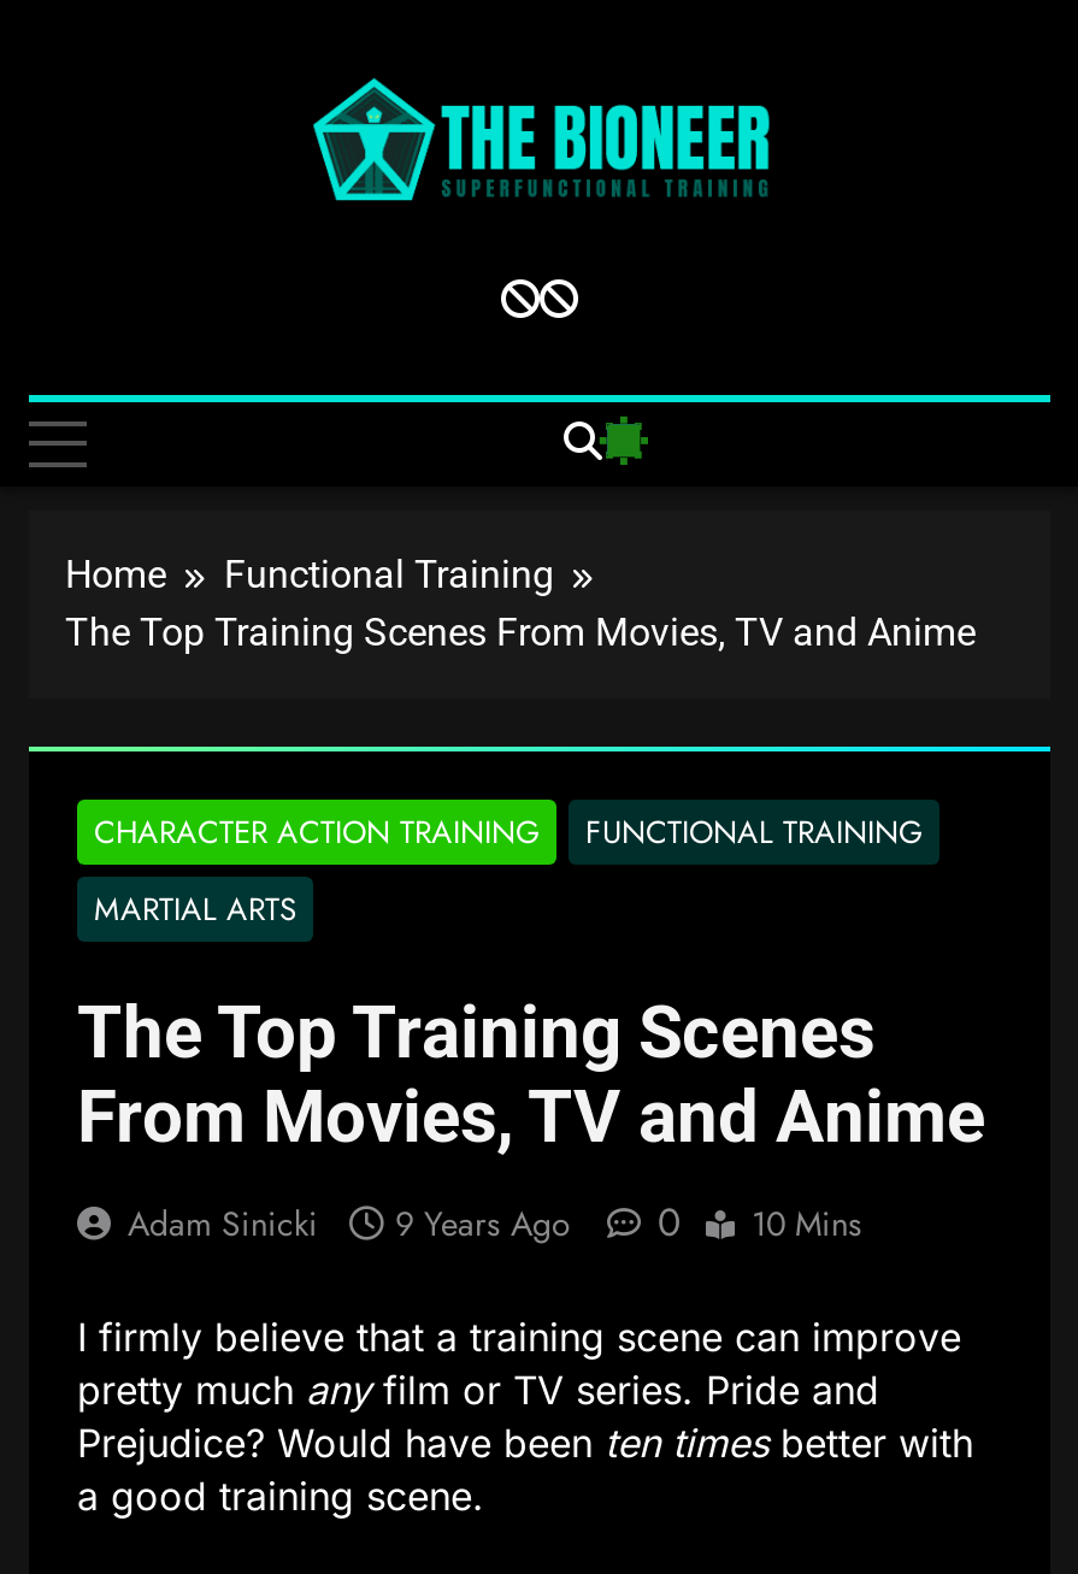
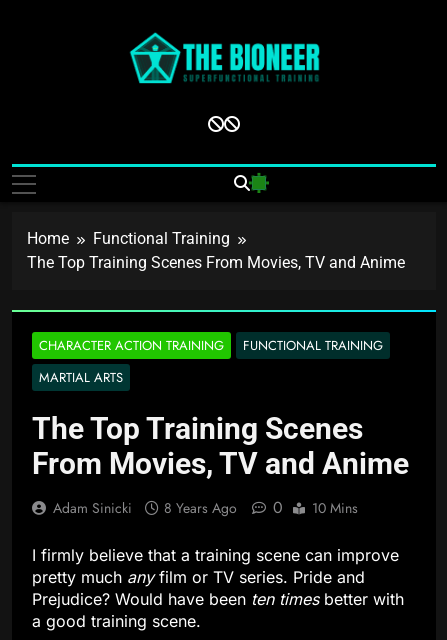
- Adam Sinicki 9 Years Ago 0 10 Mins
+ Adam Sinicki 8 Years Ago 0 10 Mins
